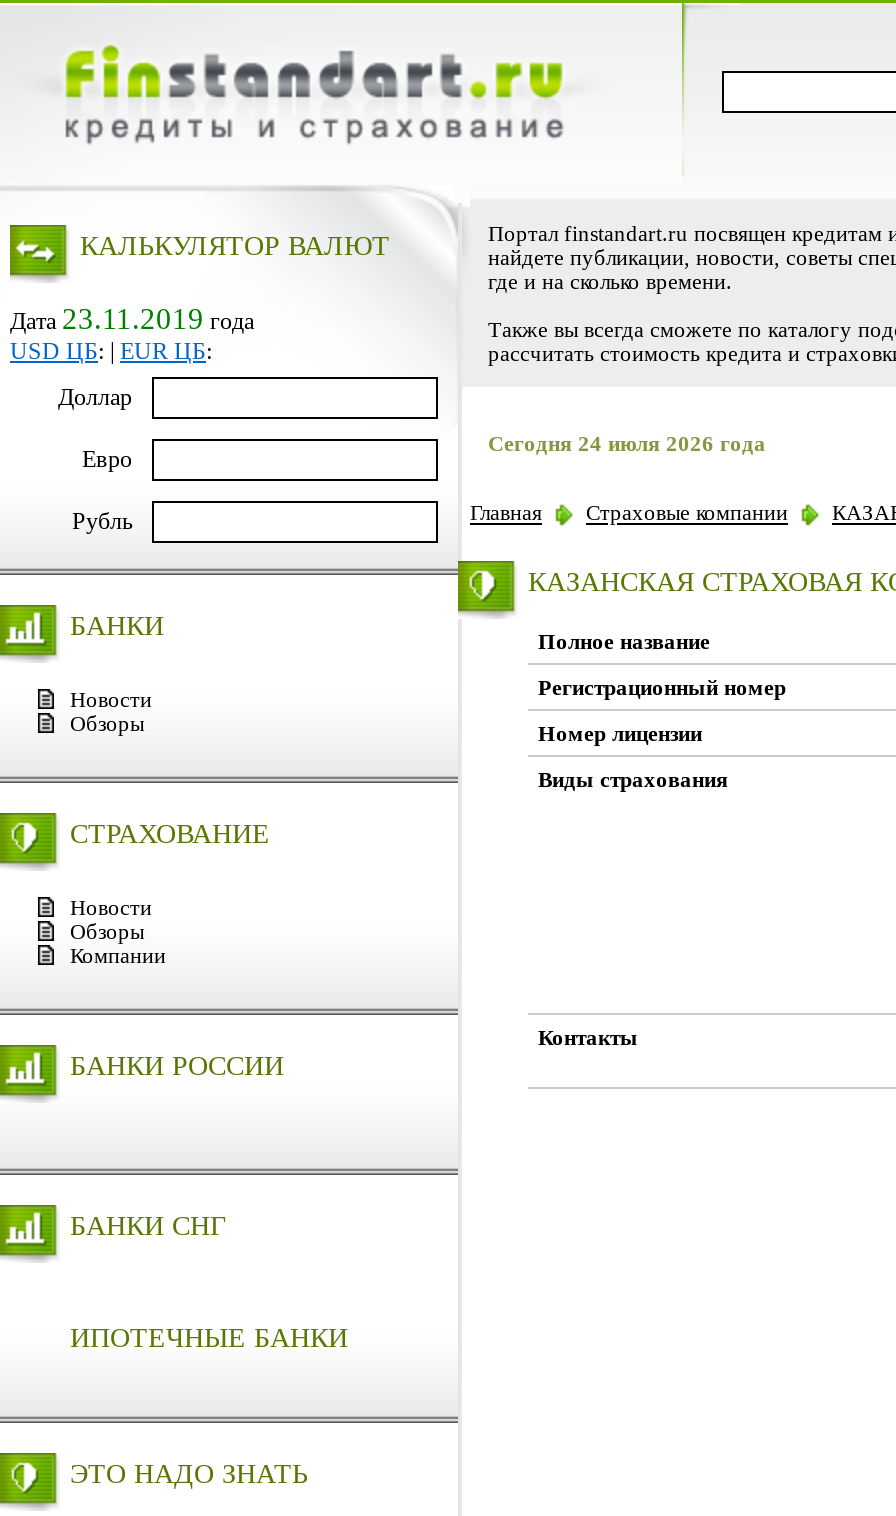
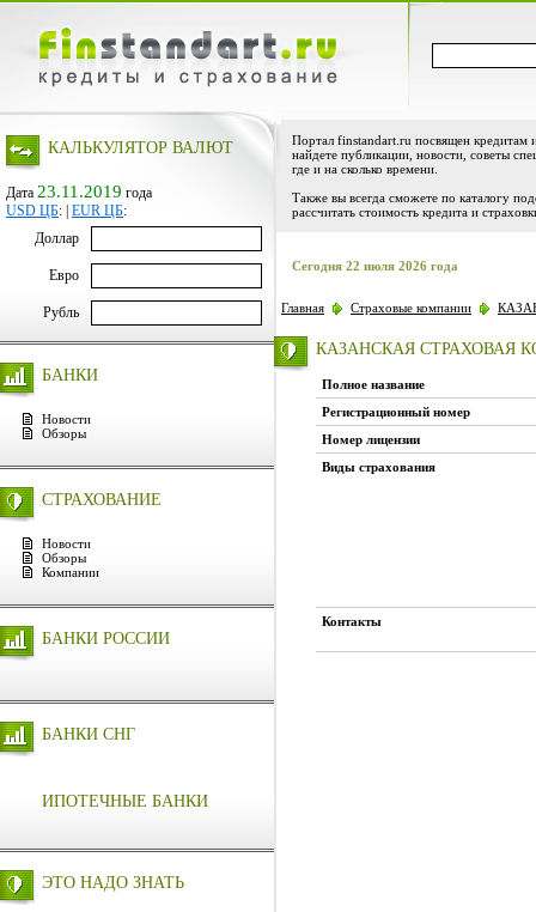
- Сегодня 24 июля 2026 года
+ Сегодня 22 июля 2026 года
